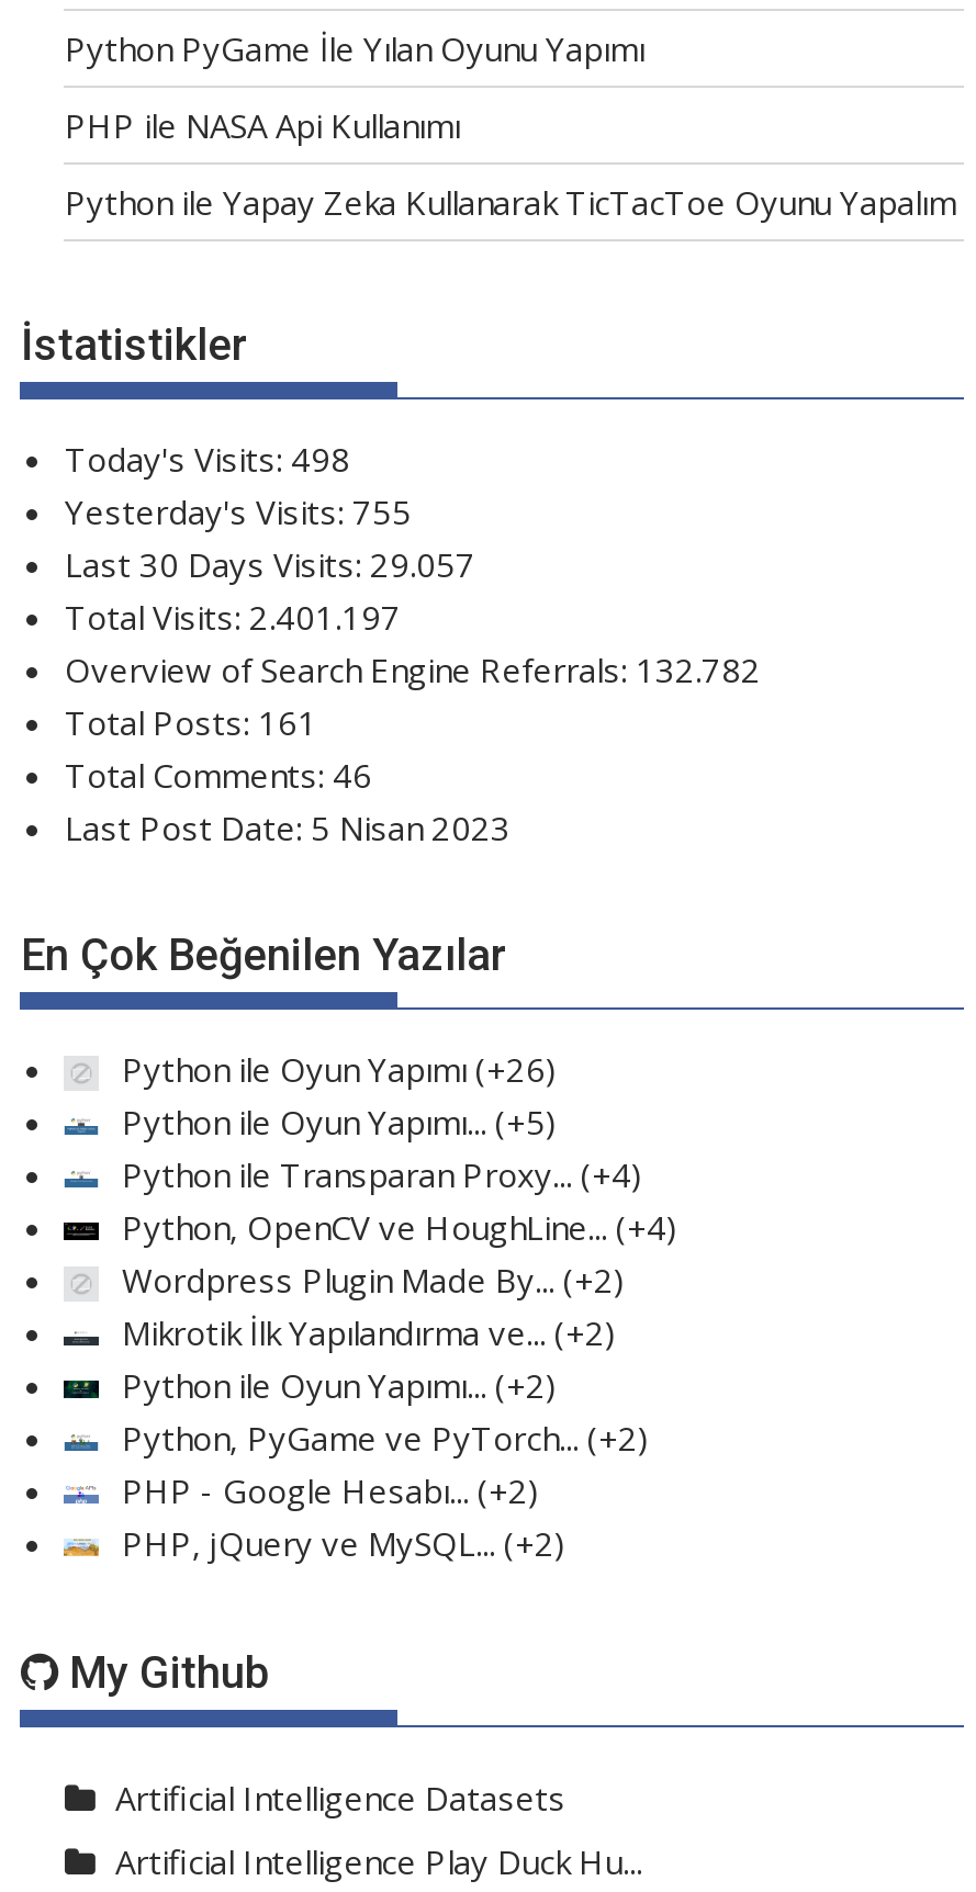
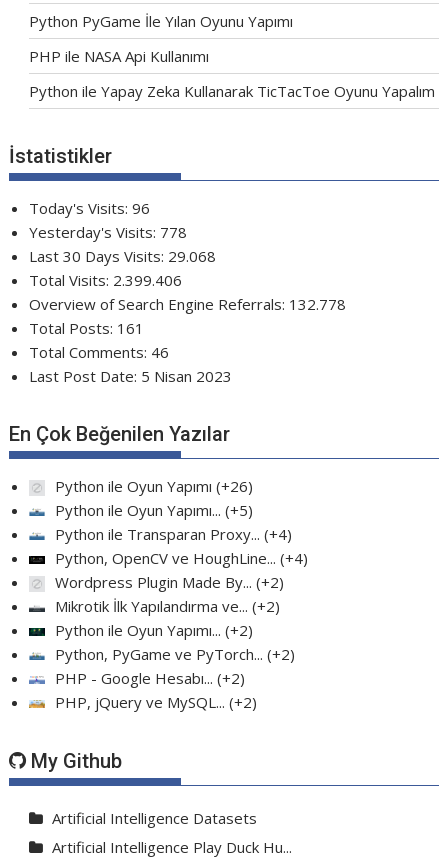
- Today's Visits: 498
+ Today's Visits: 96

- Yesterday's Visits: 755
+ Yesterday's Visits: 778

- Last 30 Days Visits: 29.057
+ Last 30 Days Visits: 29.068

- Total Visits: 2.401.197
+ Total Visits: 2.399.406

- Overview of Search Engine Referrals: 132.782
+ Overview of Search Engine Referrals: 132.778
